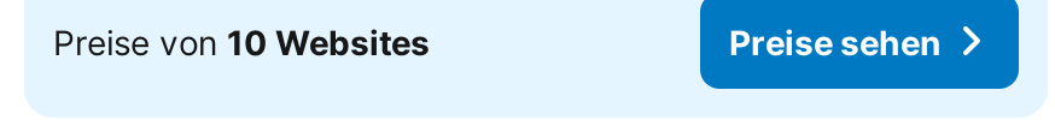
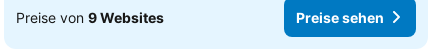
- Preise von 10 Websites
+ Preise von 9 Websites
